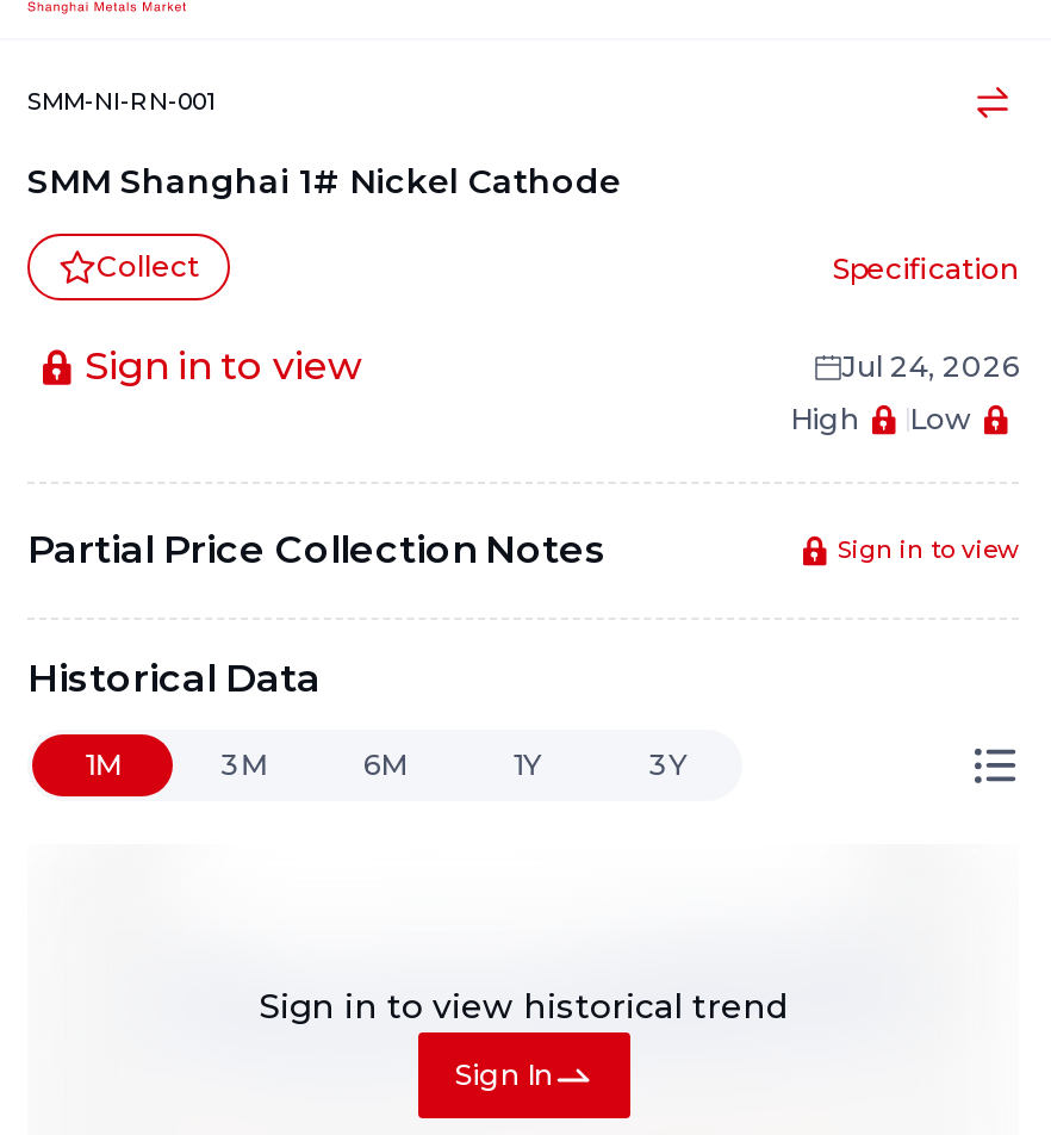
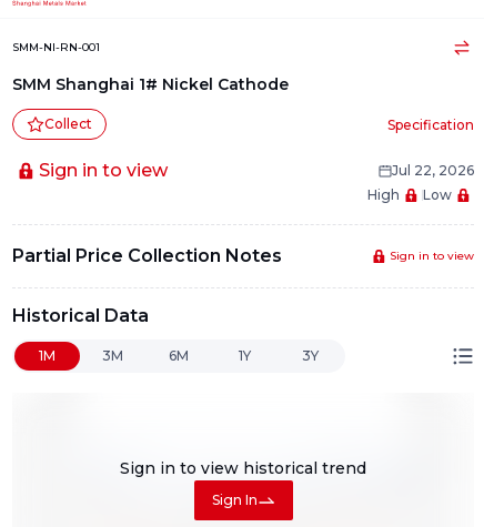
- Jul 24, 2026
+ Jul 22, 2026
